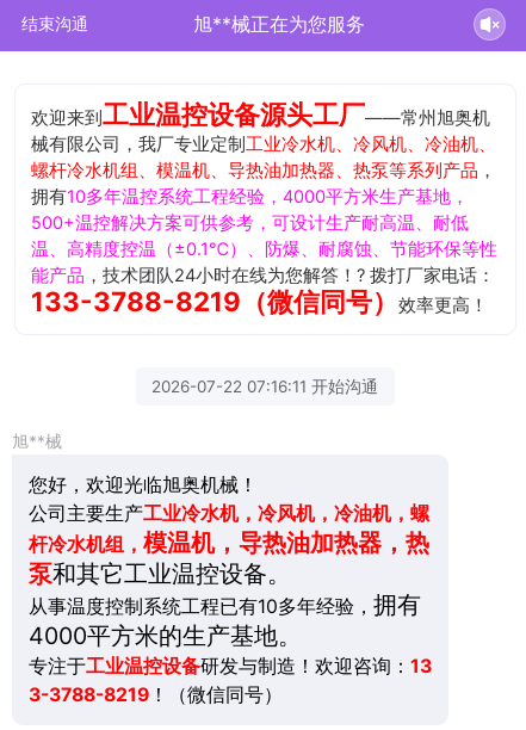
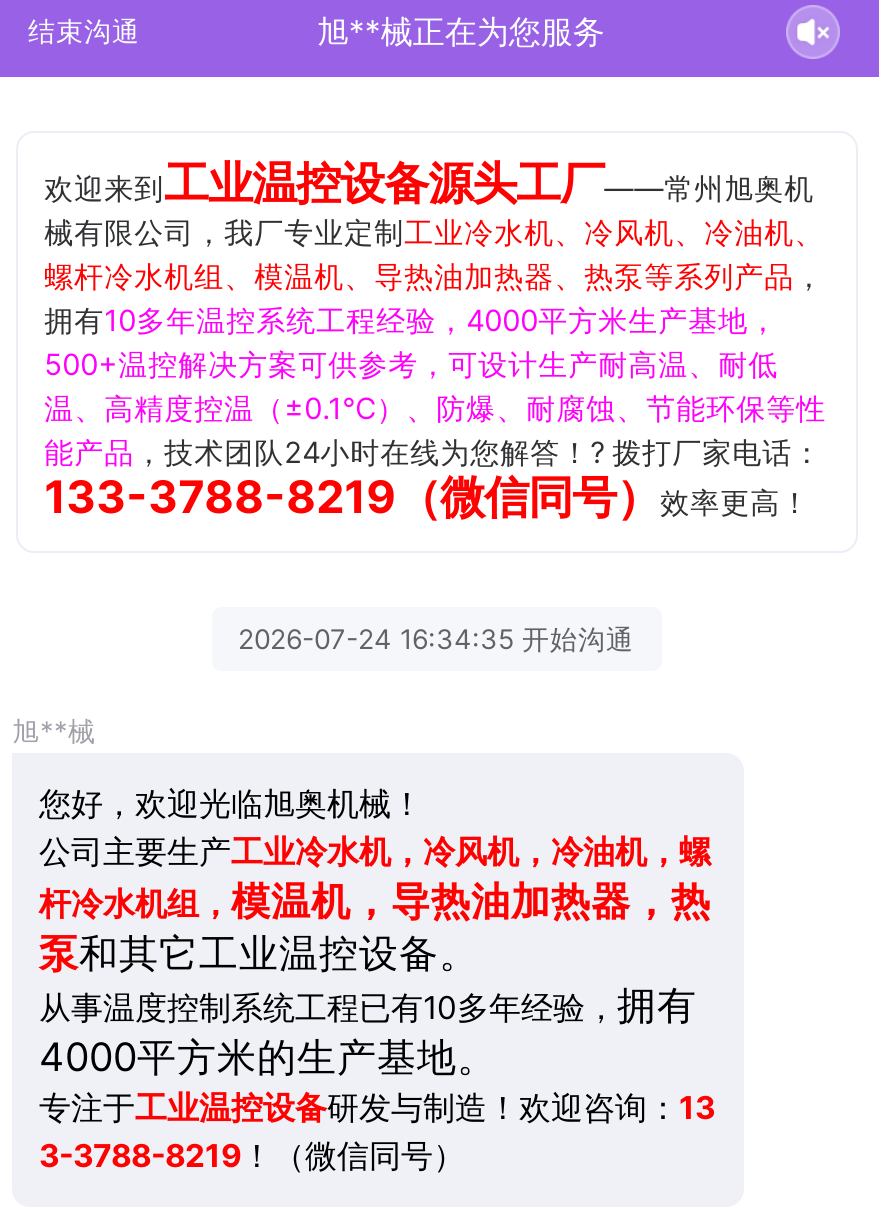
- 2026-07-22 07:16:11 开始沟通
+ 2026-07-24 16:34:35 开始沟通
